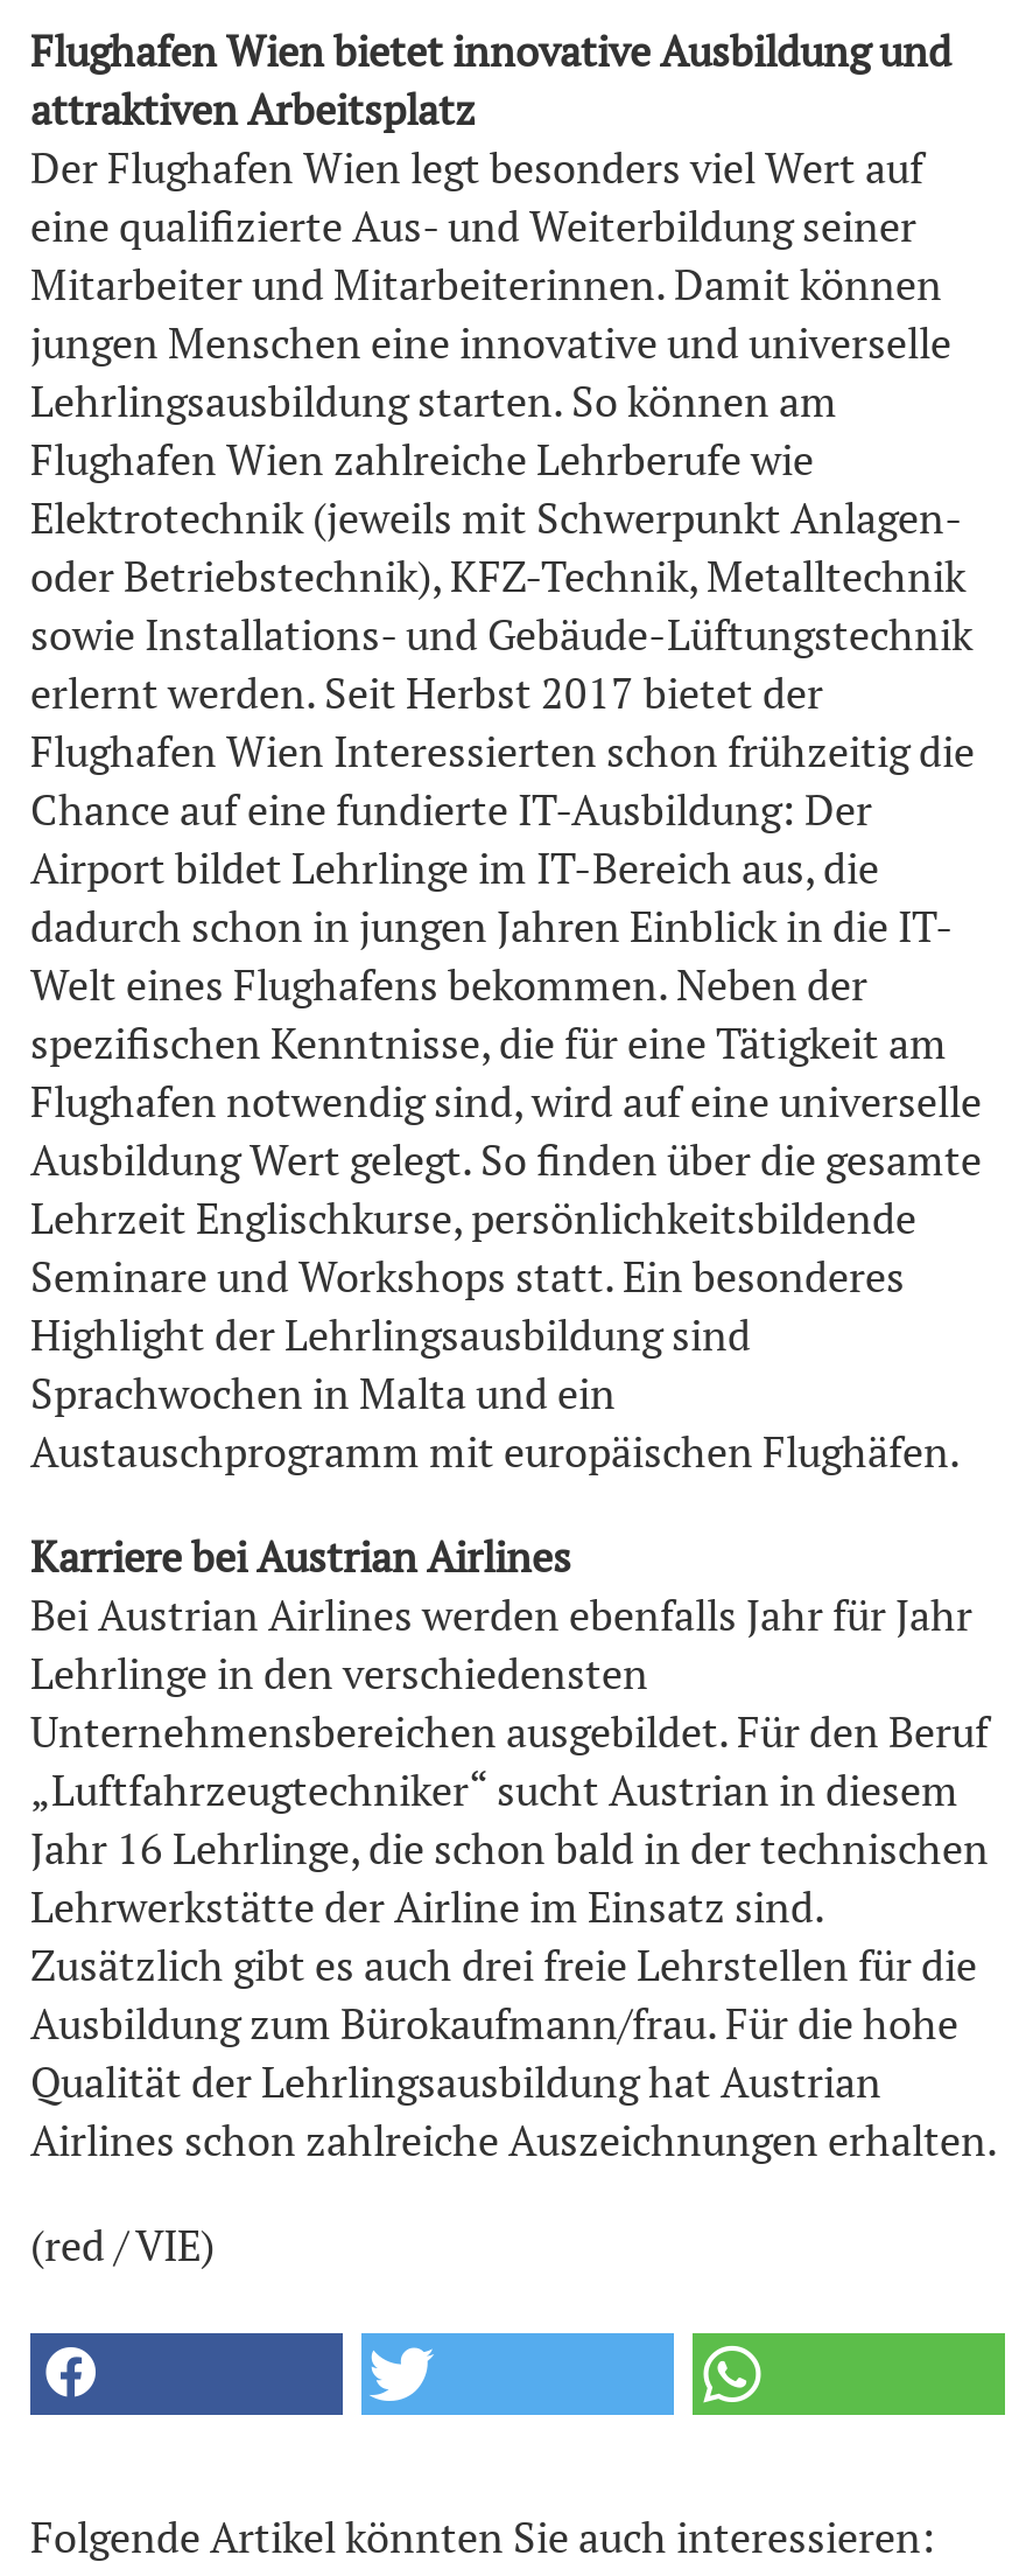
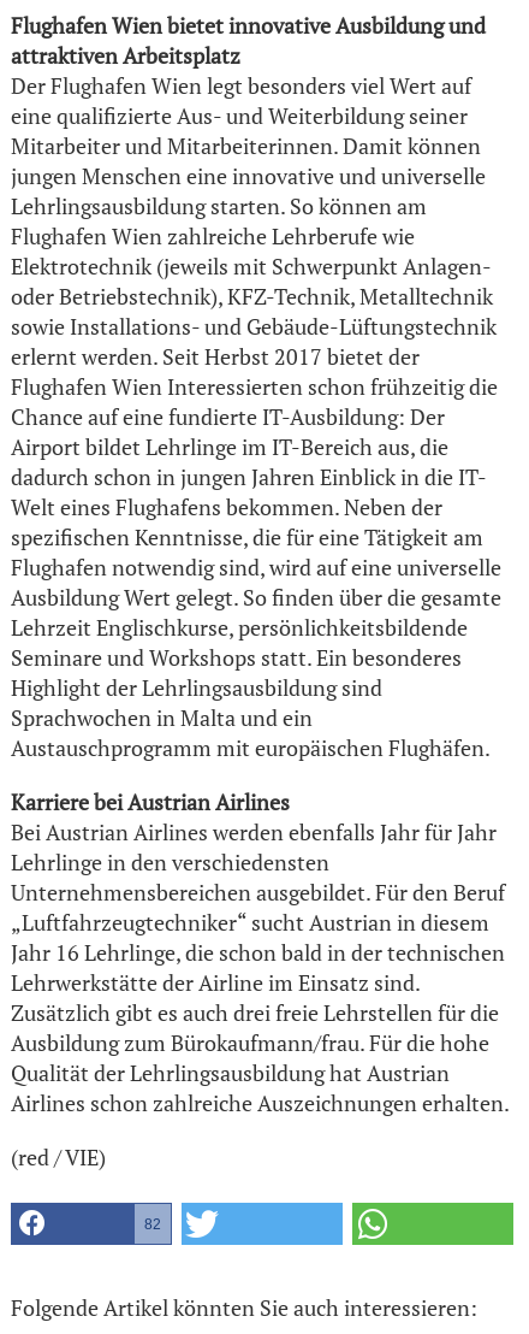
+ 82
